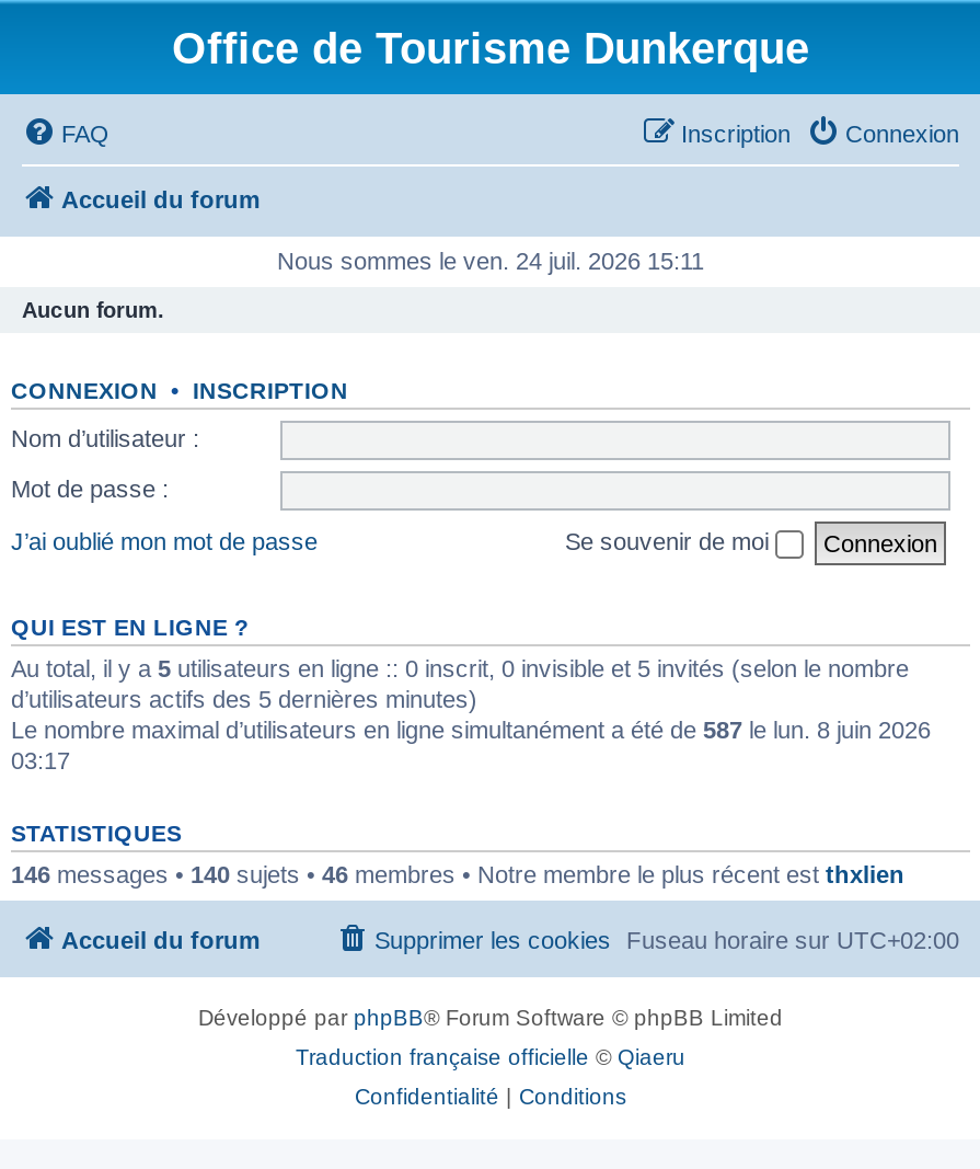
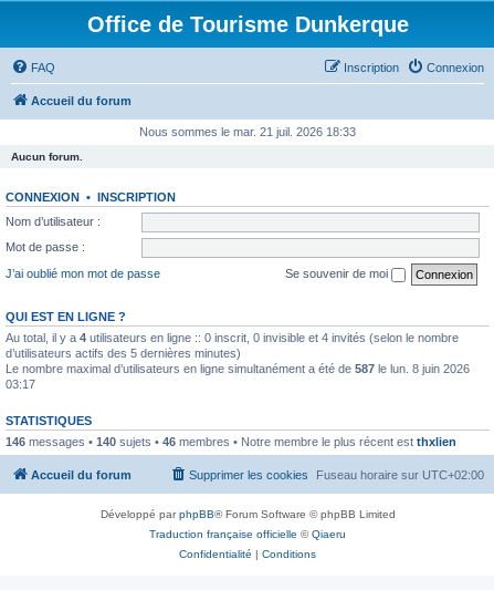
- Nous sommes le ven. 24 juil. 2026 15:11
+ Nous sommes le mar. 21 juil. 2026 18:33

- Au total, il y a 5 utilisateurs en ligne :: 0 inscrit, 0 invisible et 5 invités (selon le nombre
+ Au total, il y a 4 utilisateurs en ligne :: 0 inscrit, 0 invisible et 4 invités (selon le nombre
